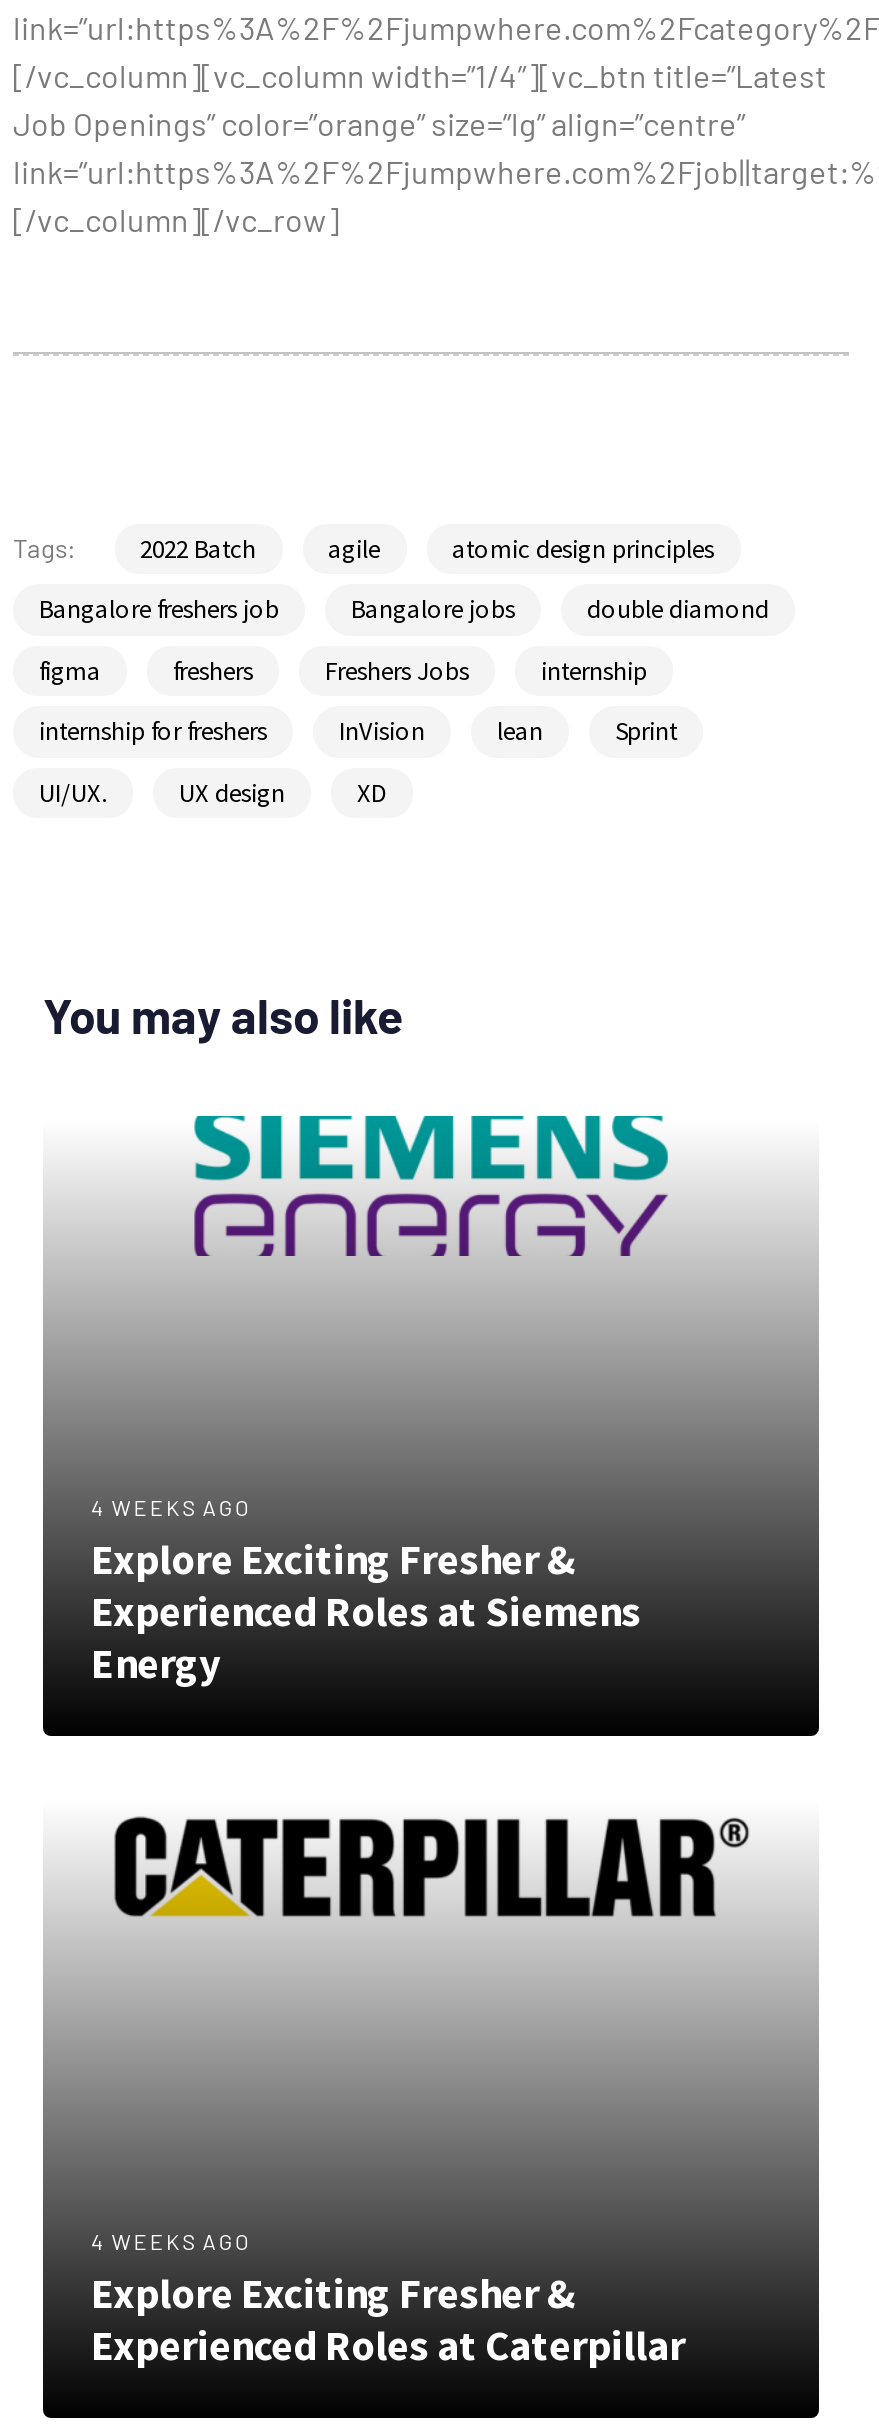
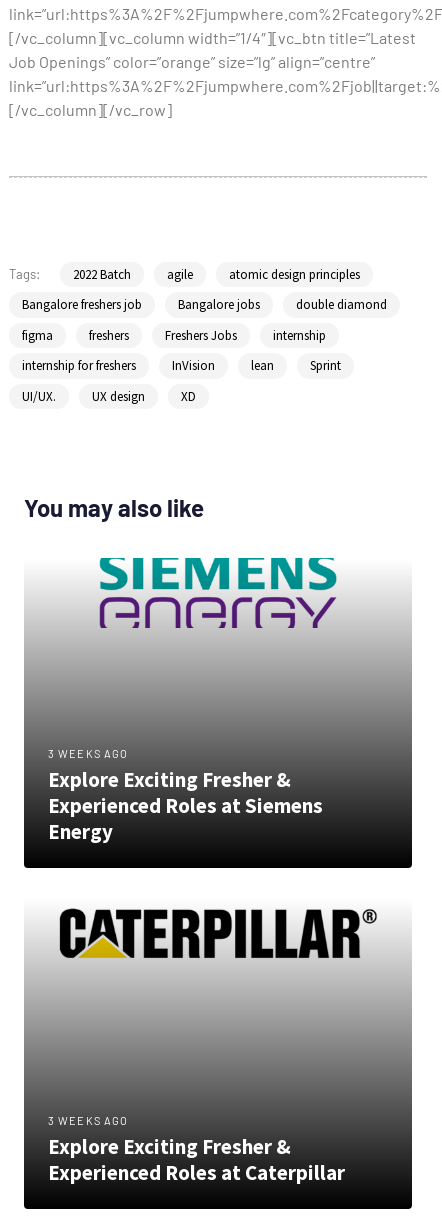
- 4 WEEKS AGO
+ 3 WEEKS AGO

- 4 WEEKS AGO
+ 3 WEEKS AGO
